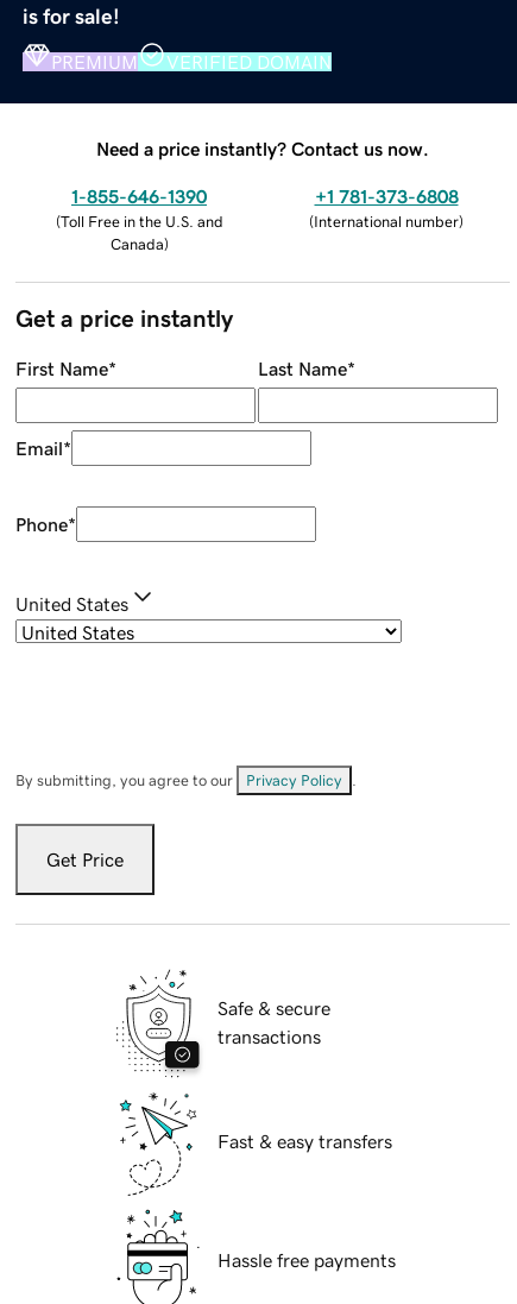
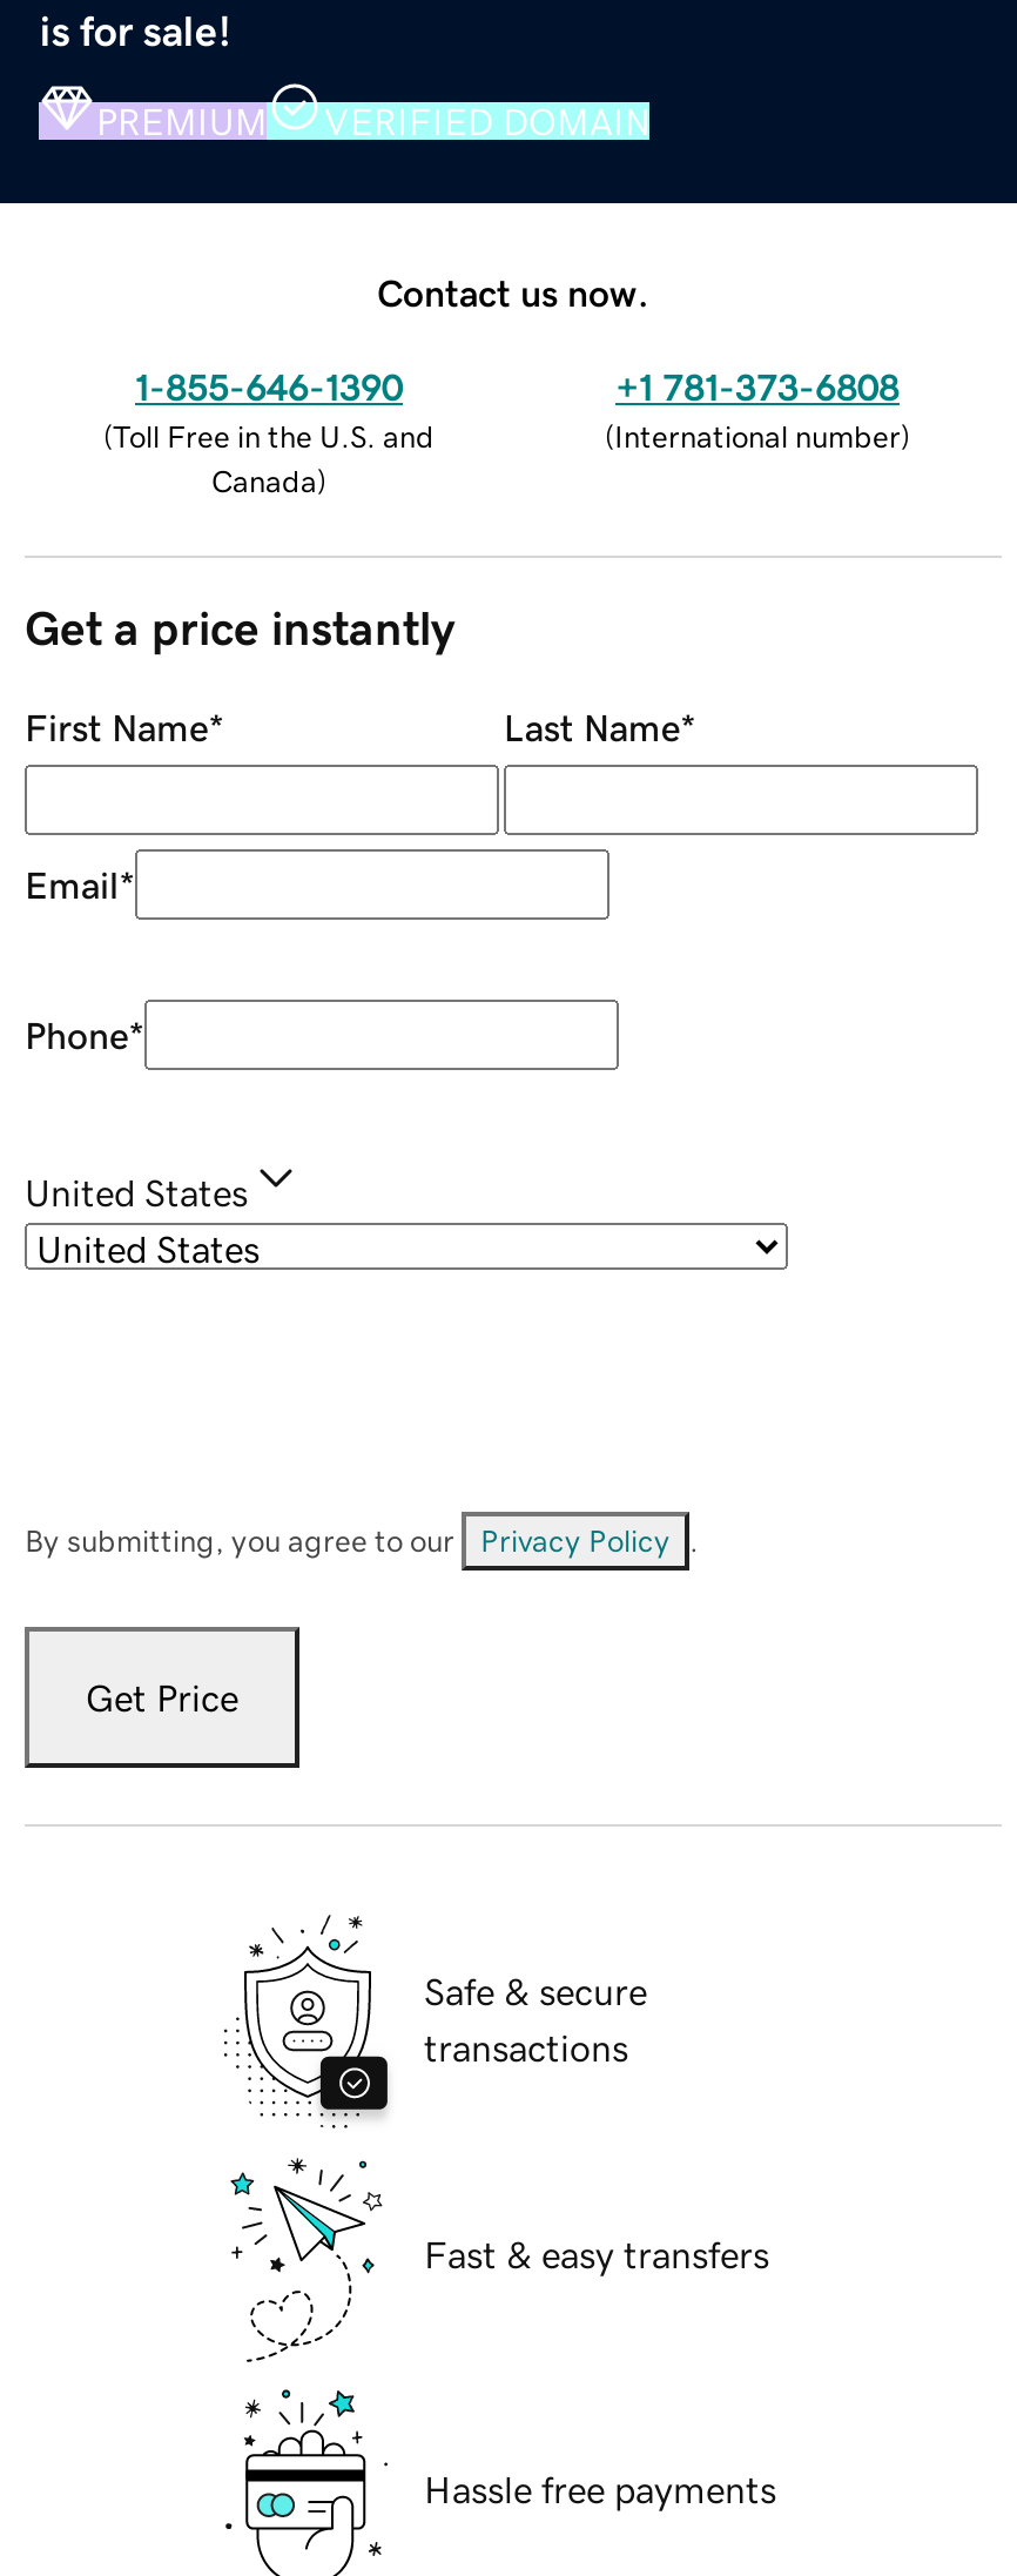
- Need a price instantly? Contact us now.
+ Contact us now.
